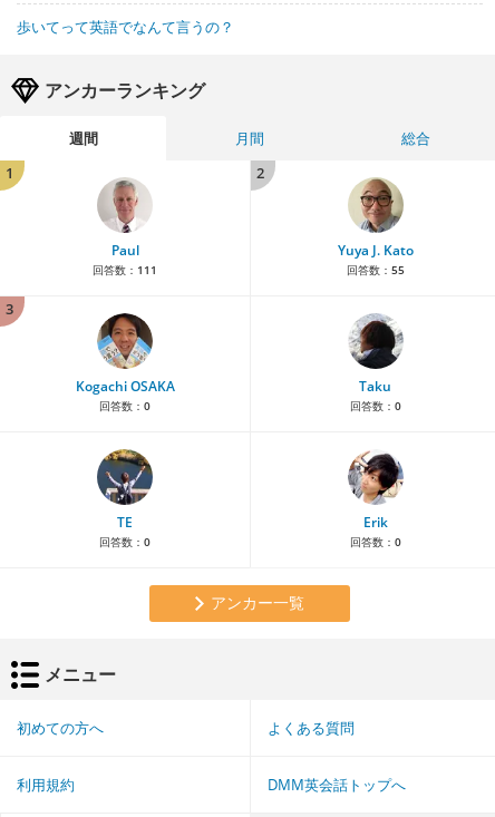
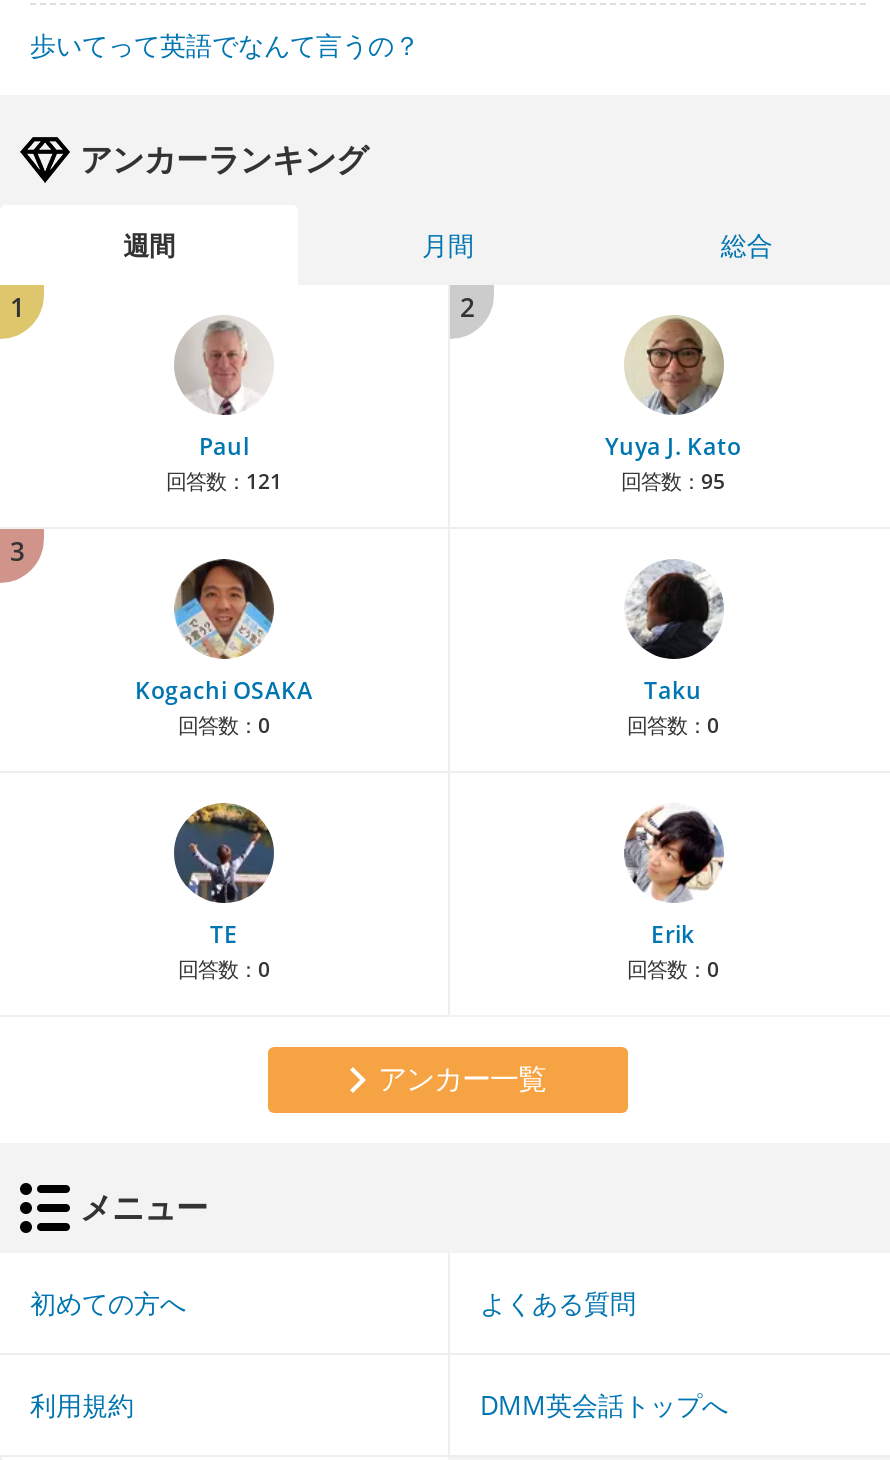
- 回答数：111
+ 回答数：121

- 回答数：55
+ 回答数：95
